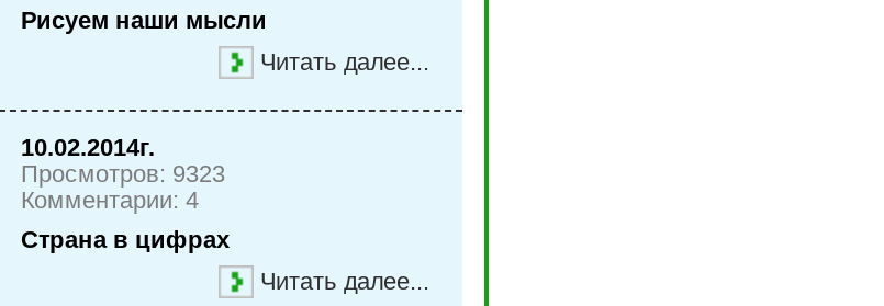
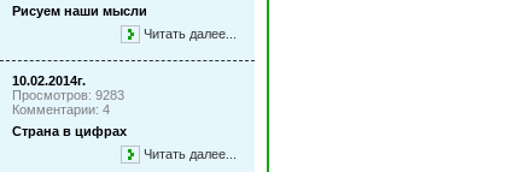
- Просмотров: 9323
+ Просмотров: 9283
